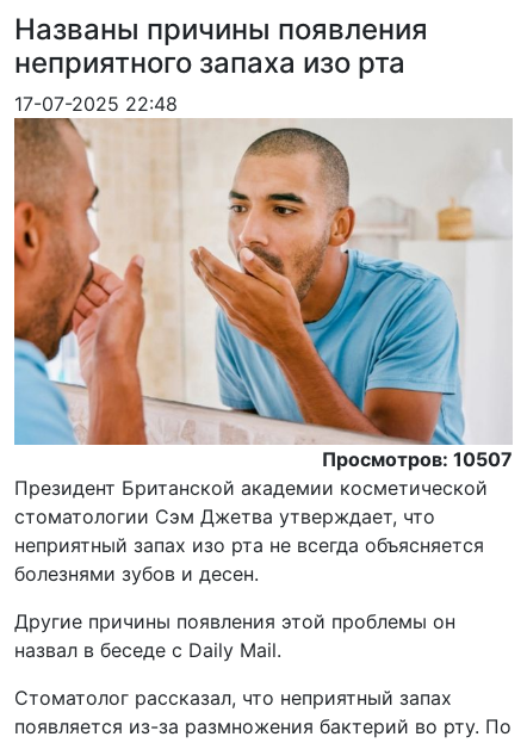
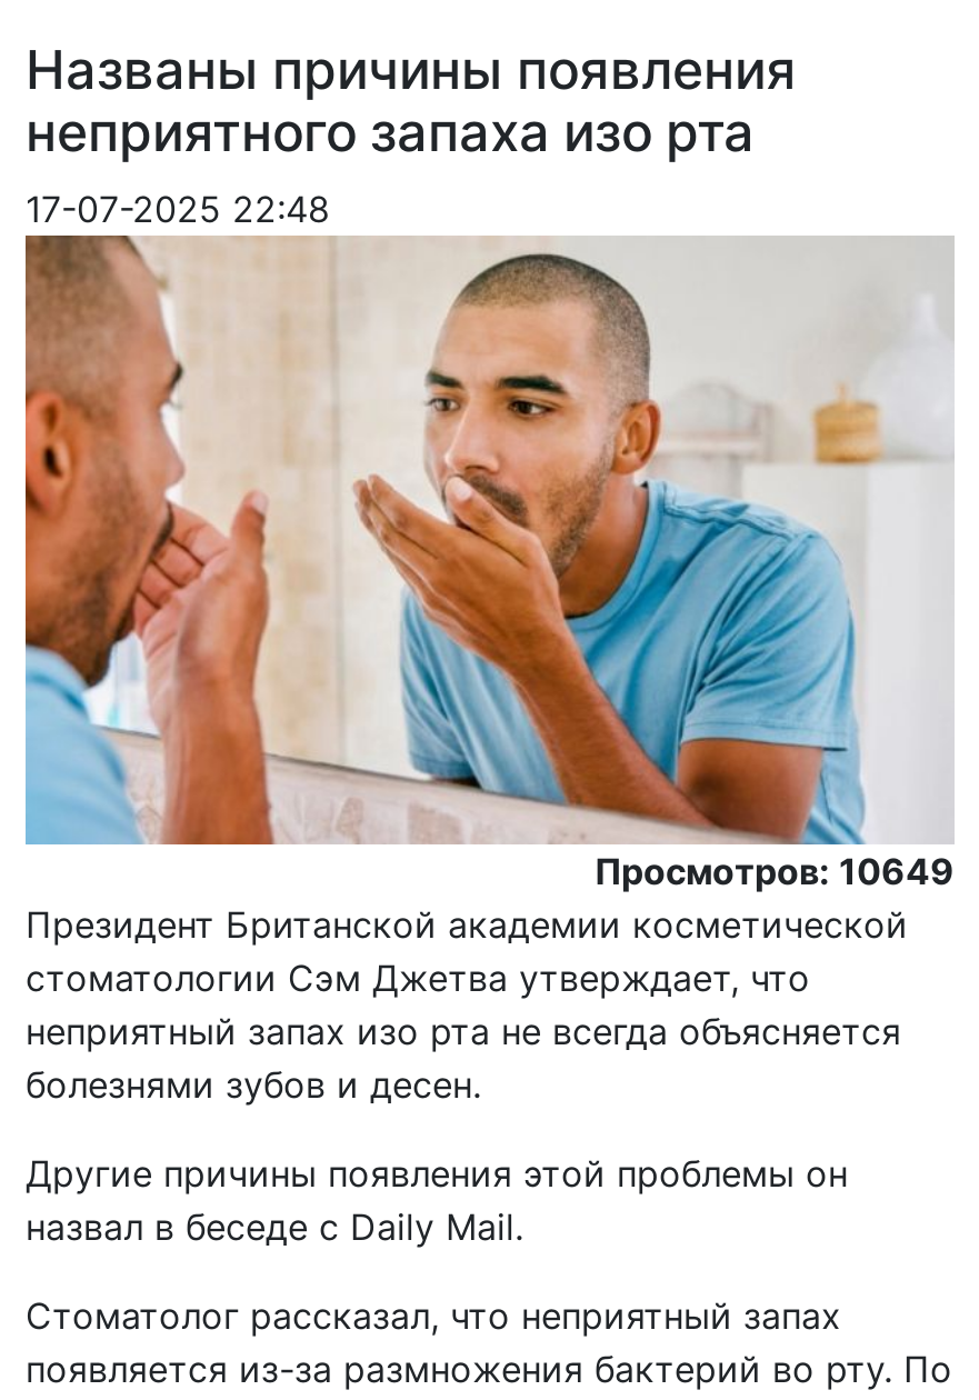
- Просмотров: 10507
+ Просмотров: 10649
